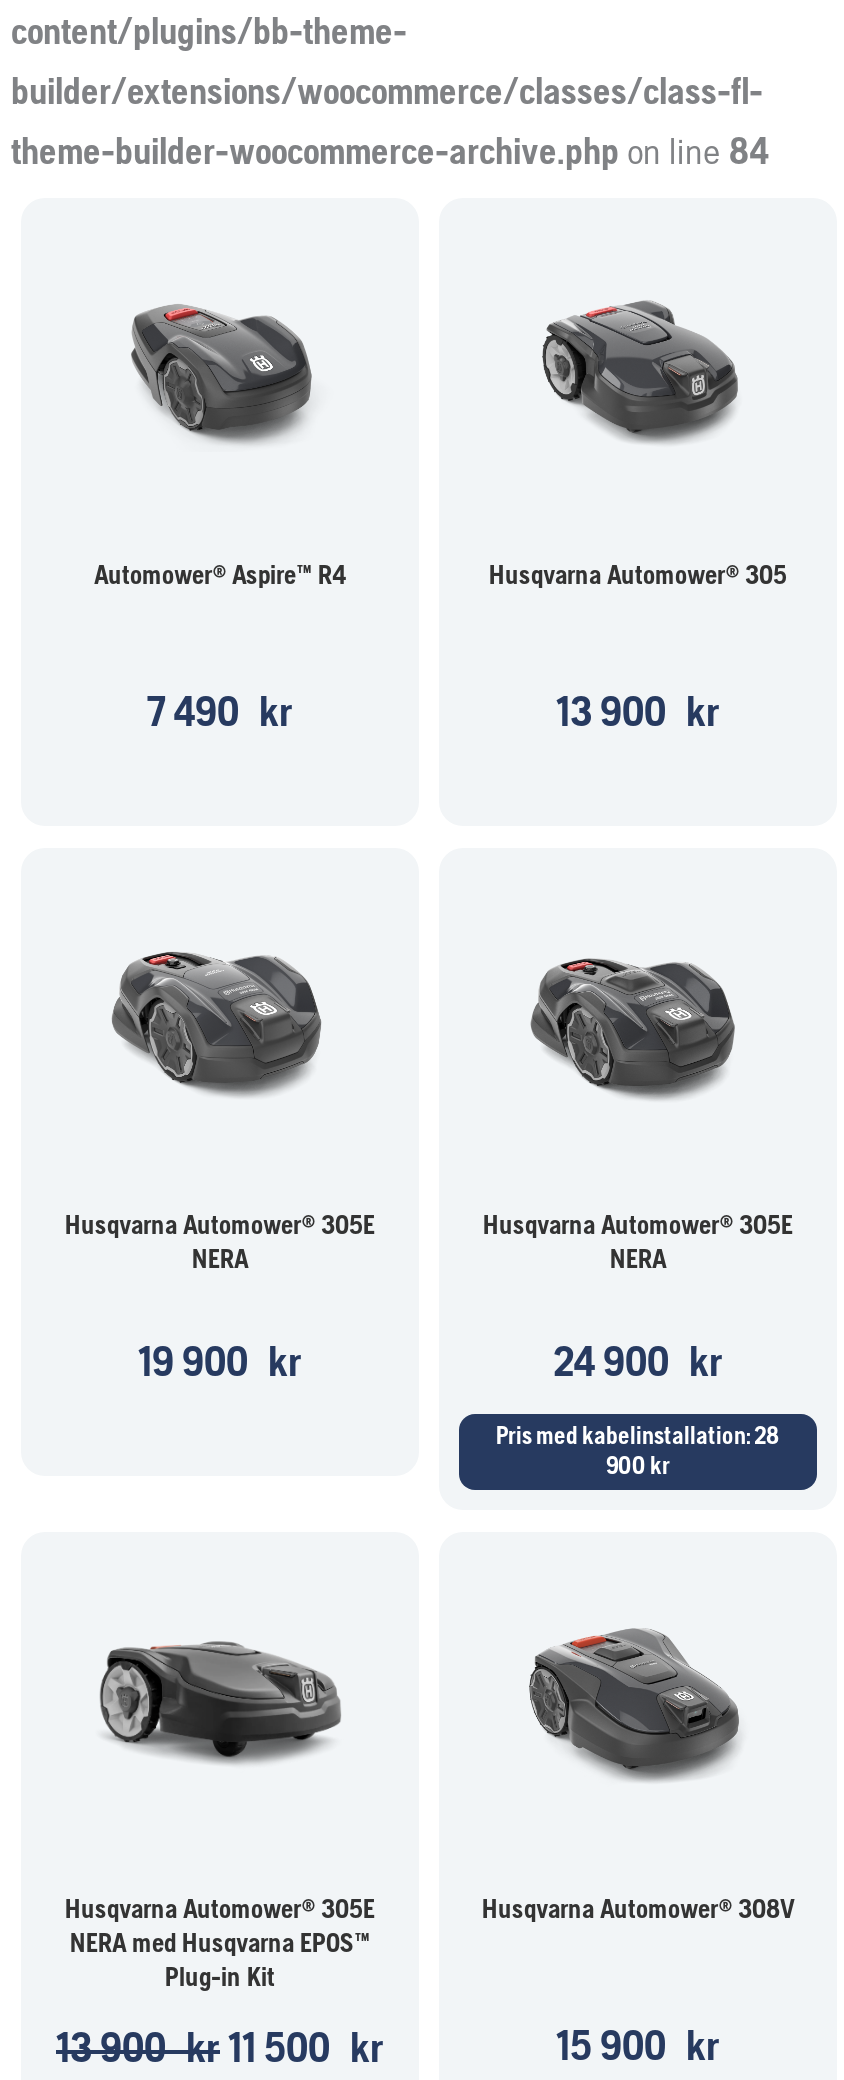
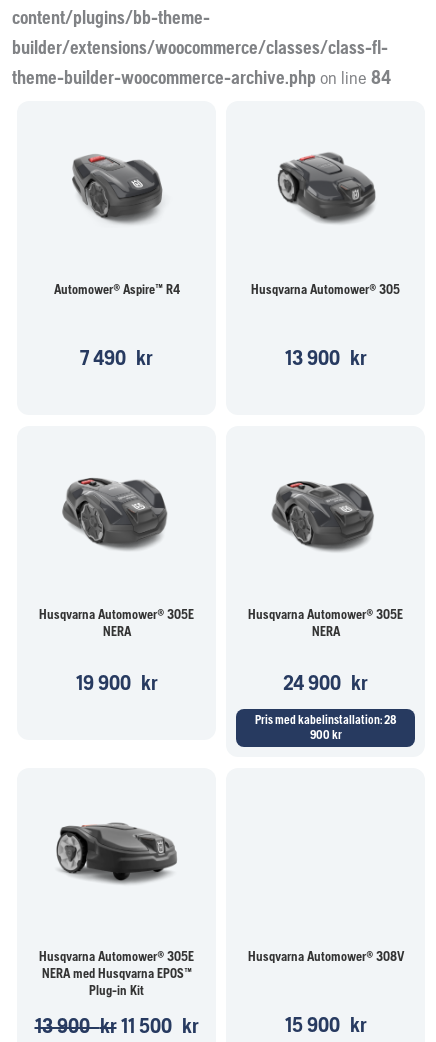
- [image]
